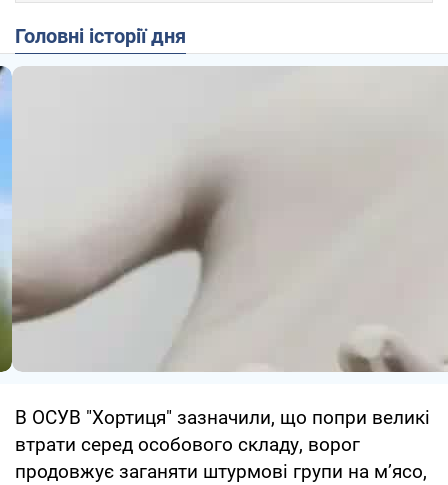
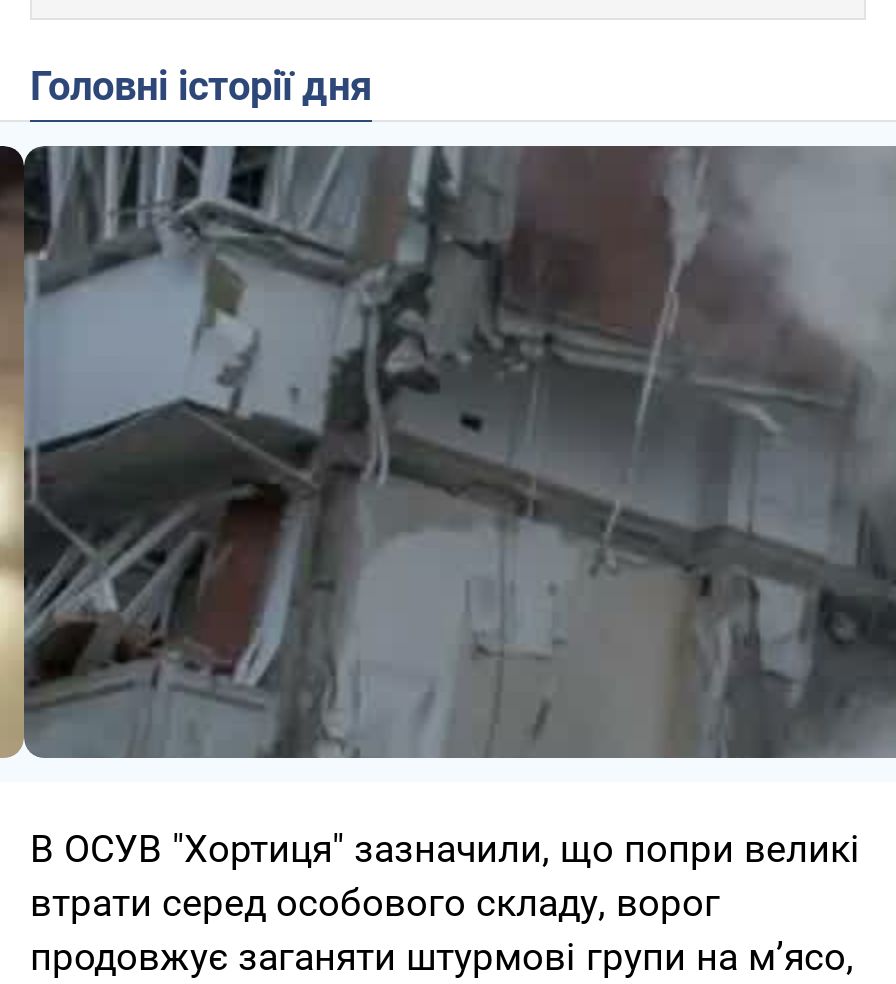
- [image]
+ [image]
